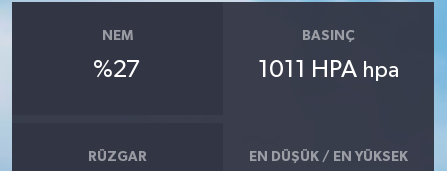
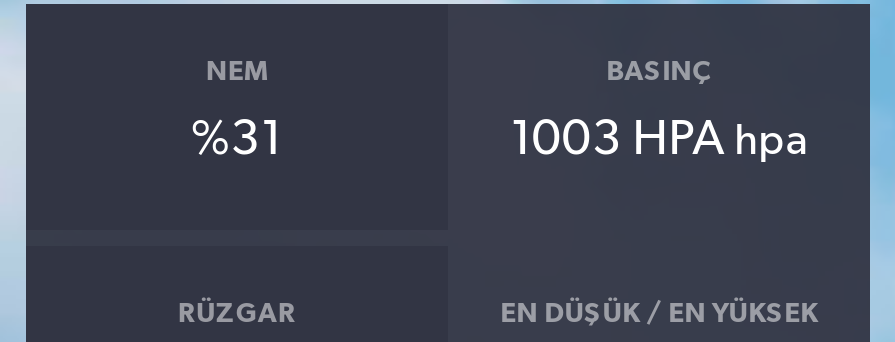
- %27
+ %31

- 1011 HPA hpa
+ 1003 HPA hpa
